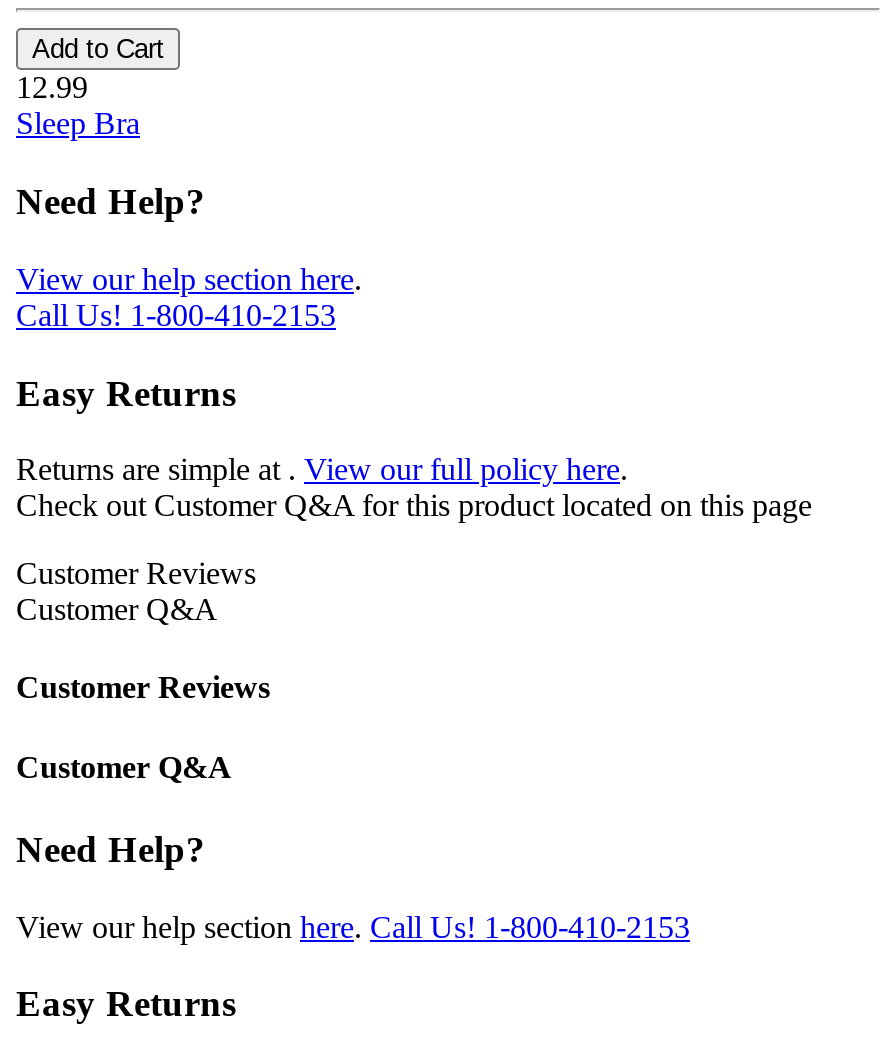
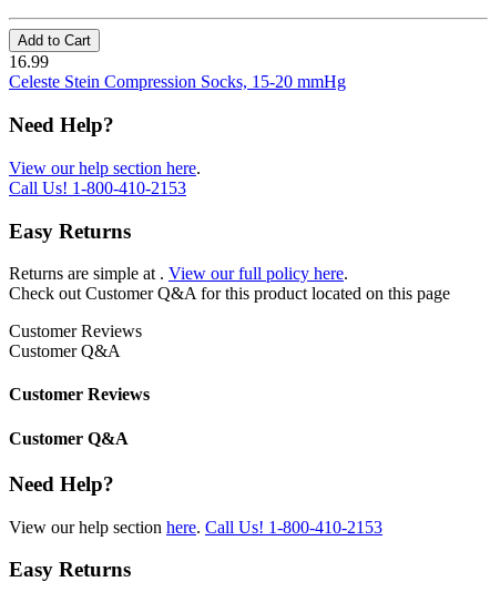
- 12.99
- Sleep Bra
+ 16.99
+ Celeste Stein Compression Socks, 15-20 mmHg
